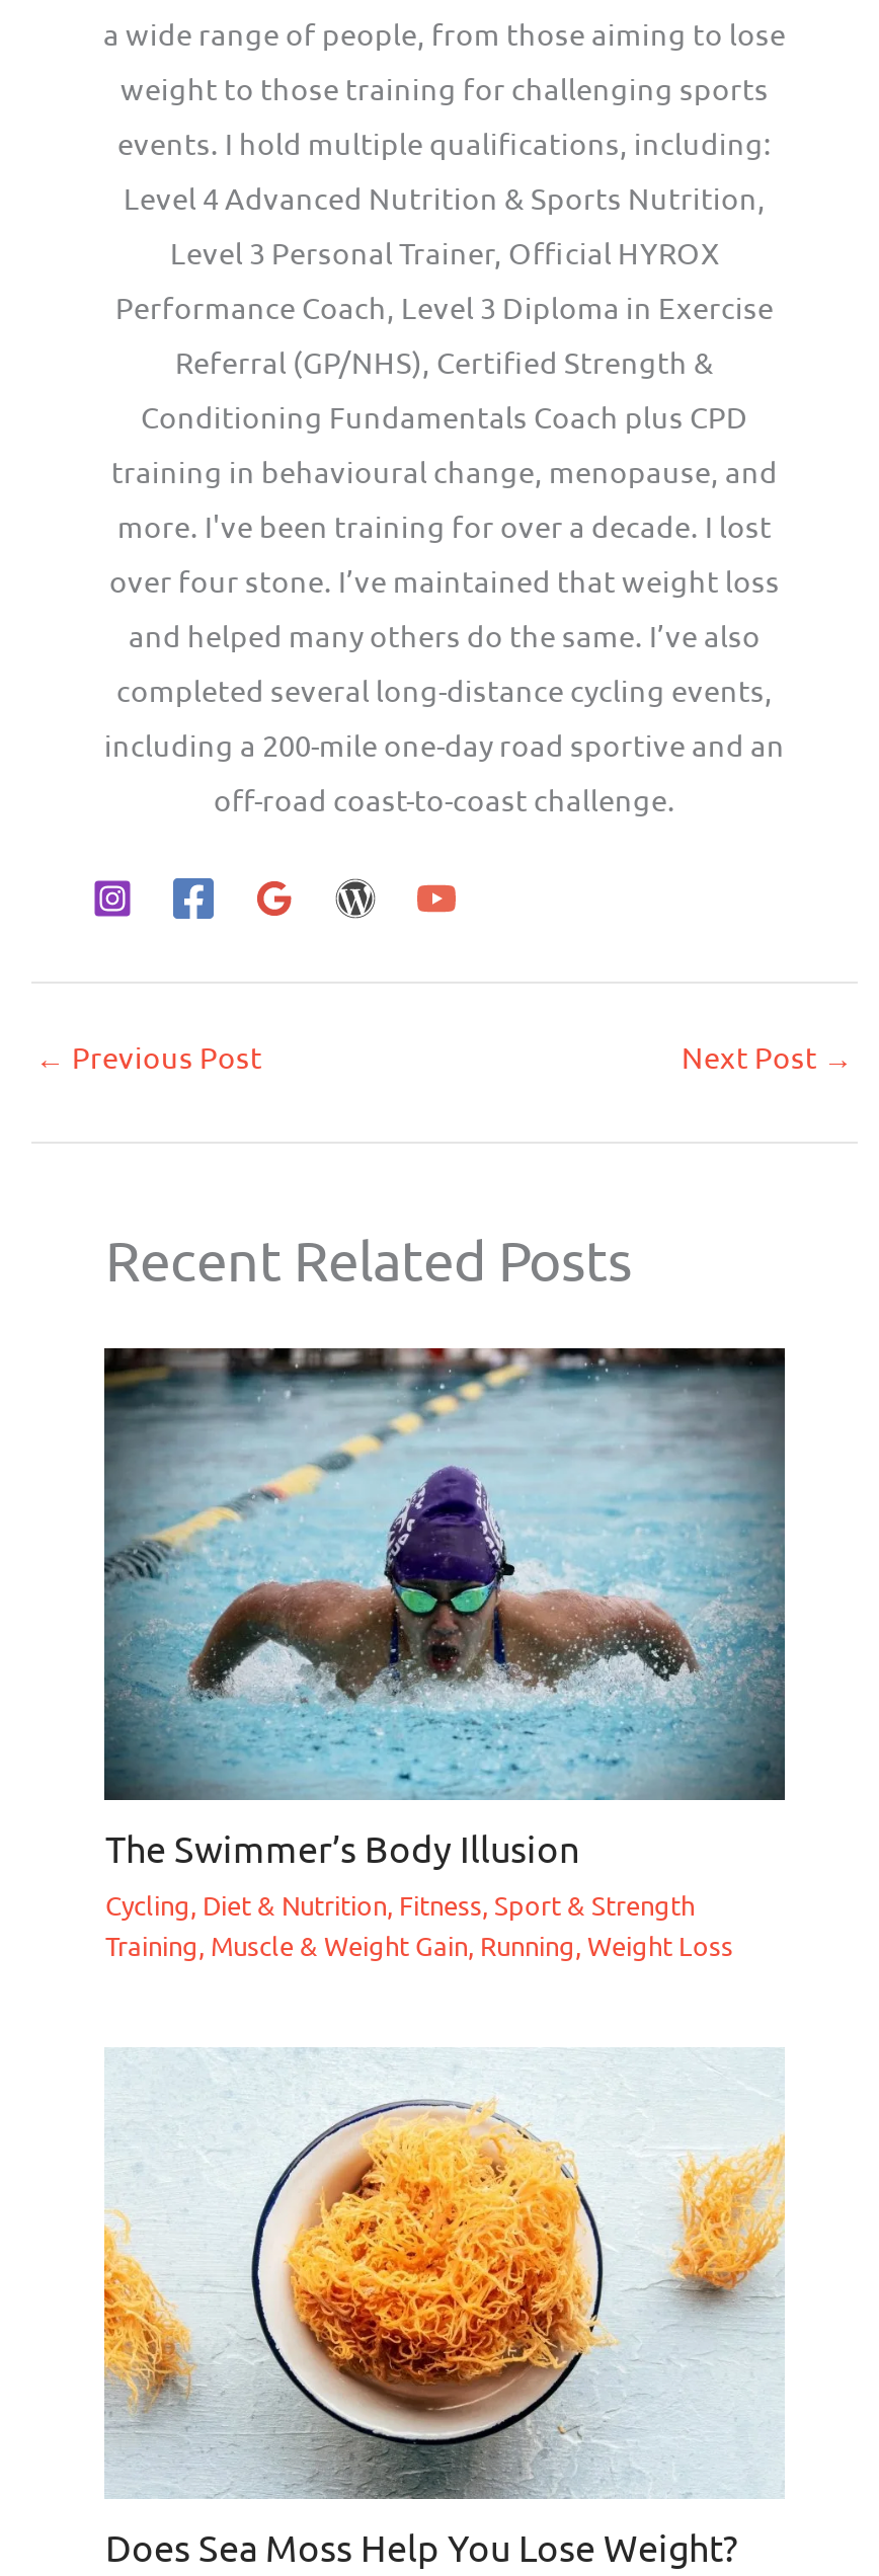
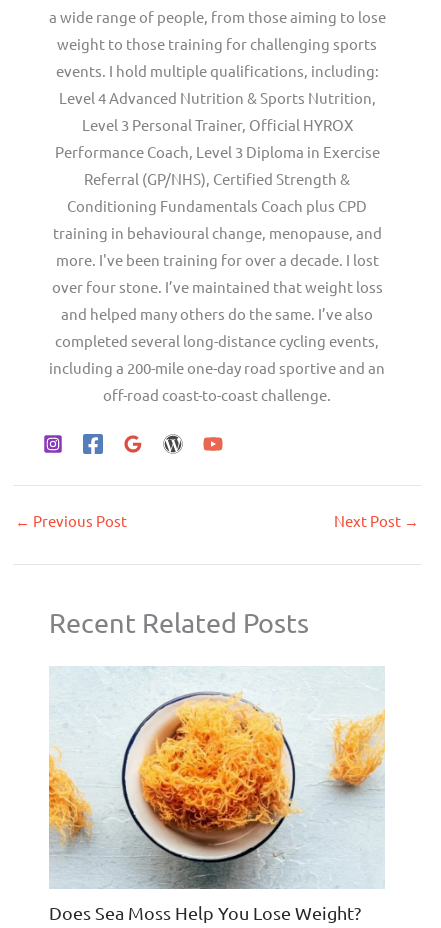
- [image]
- The Swimmer’s Body Illusion
- Cycling, Diet & Nutrition, Fitness, Sport & Strength
- Training, Muscle & Weight Gain, Running, Weight Loss
